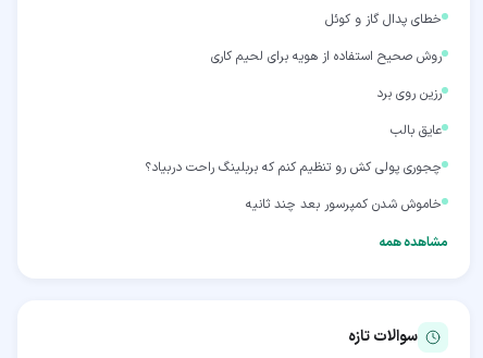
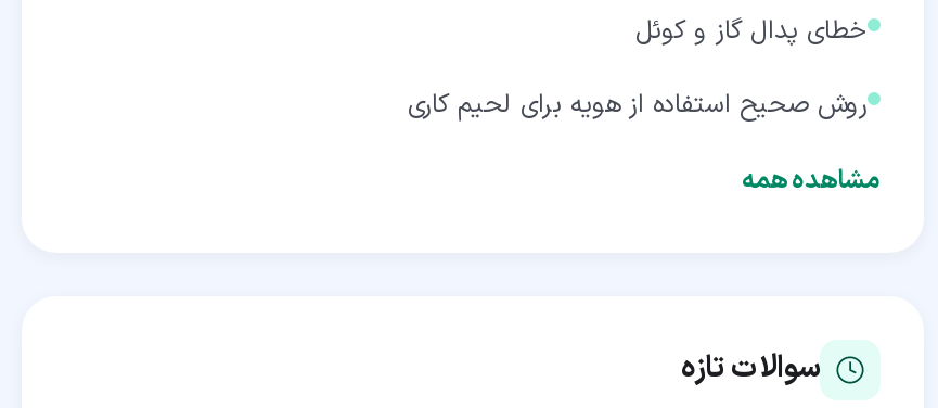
- رزین روی برد
- عایق بالب
- چجوری پولی کش رو تنظیم کنم که بربلینگ راحت دربیاد؟
- خاموش شدن کمپرسور بعد چند ثانیه
